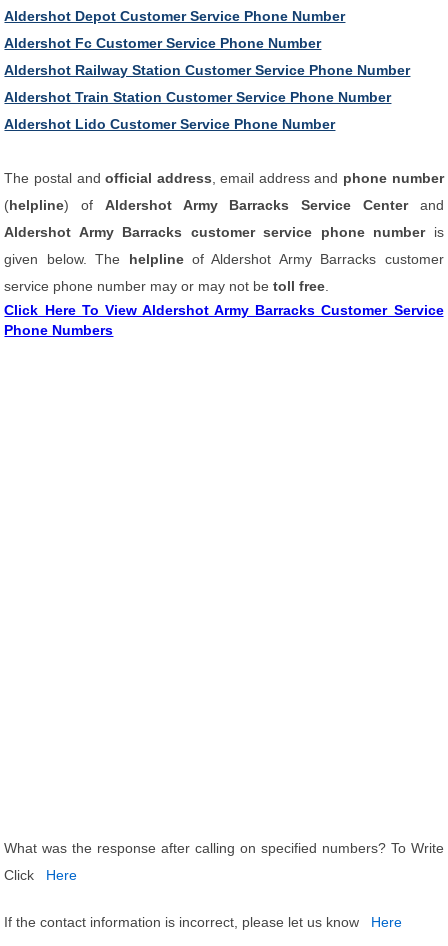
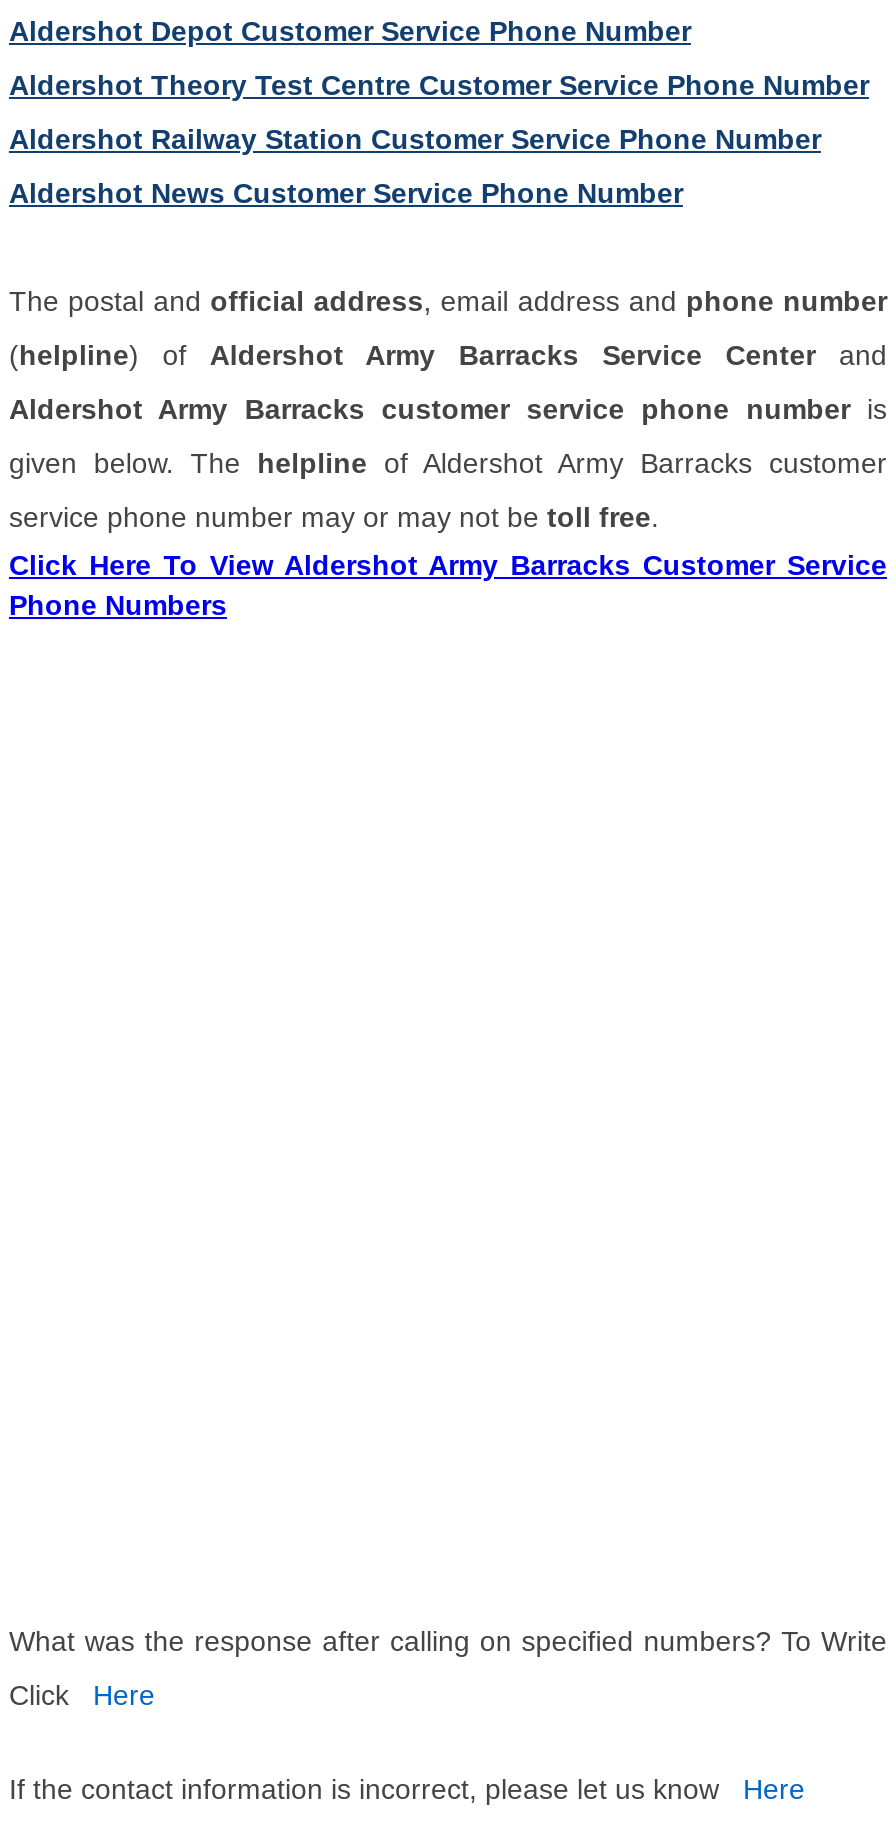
- Aldershot Fc Customer Service Phone Number
+ Aldershot Theory Test Centre Customer Service Phone Number

- Aldershot Train Station Customer Service Phone Number
- Aldershot Lido Customer Service Phone Number
+ Aldershot News Customer Service Phone Number
